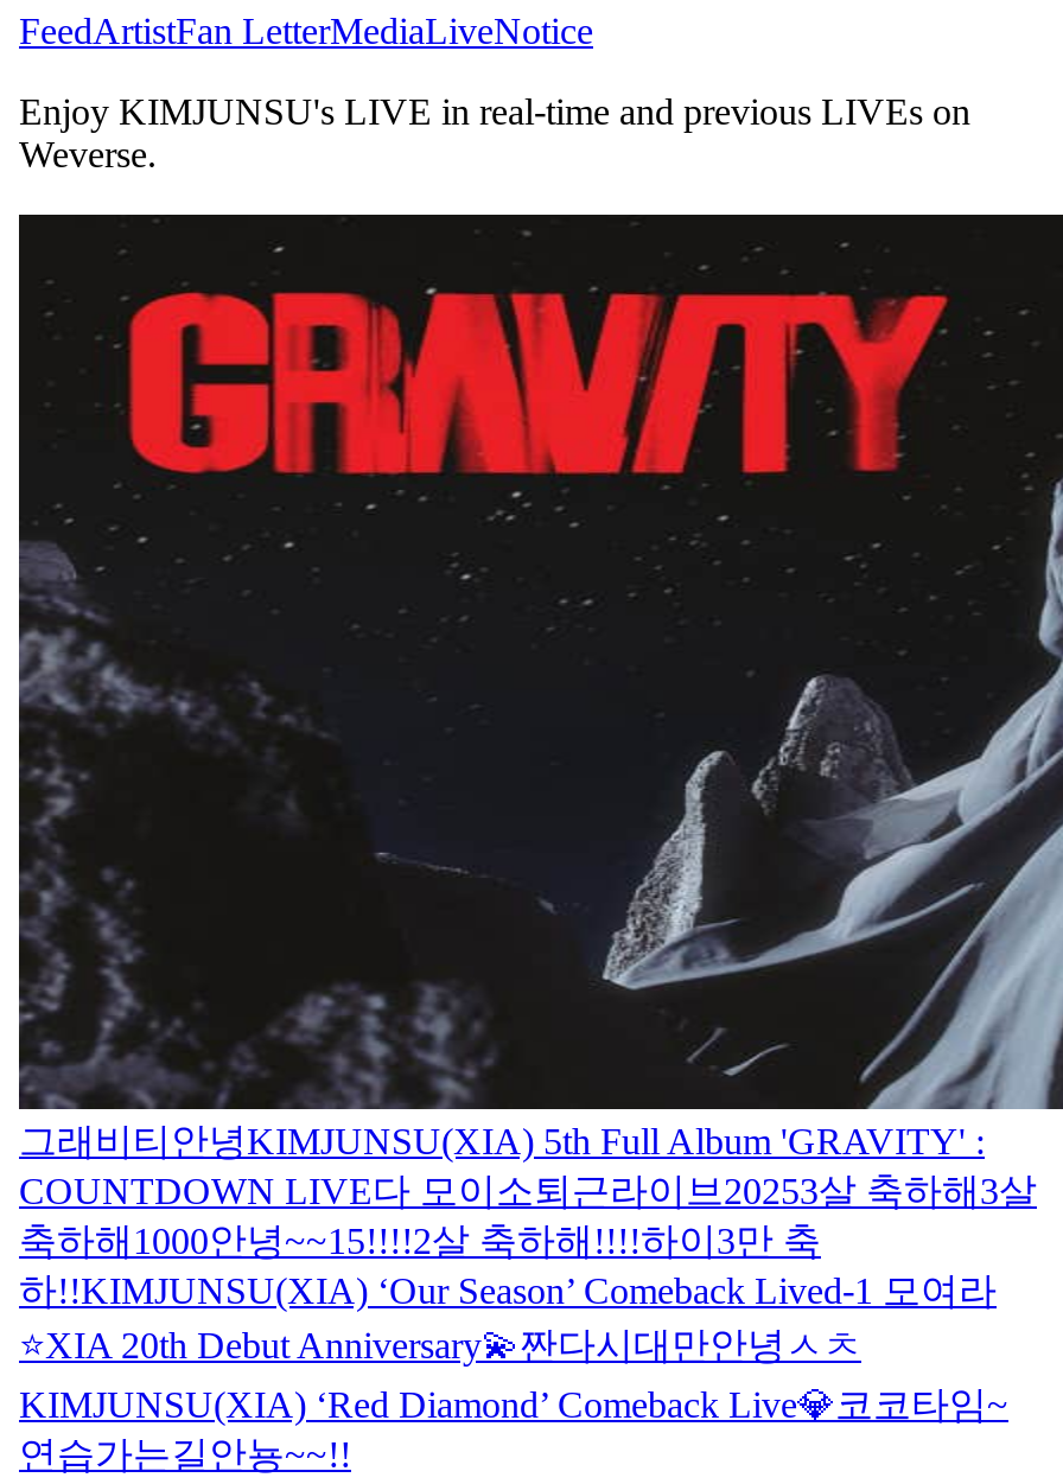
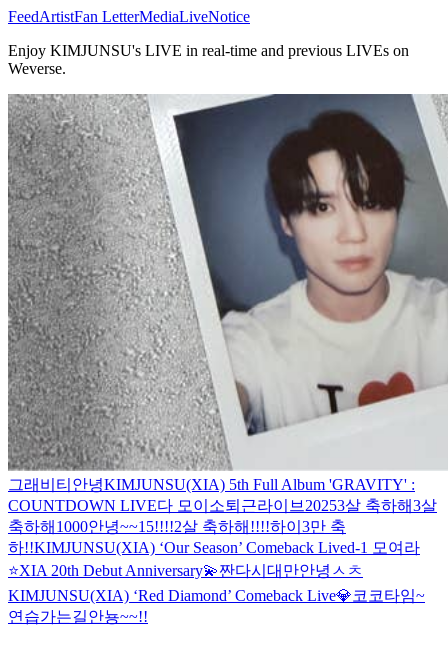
- [image]
+ [image]
